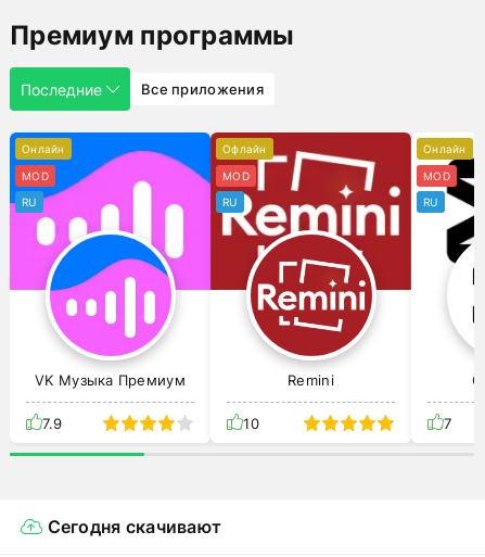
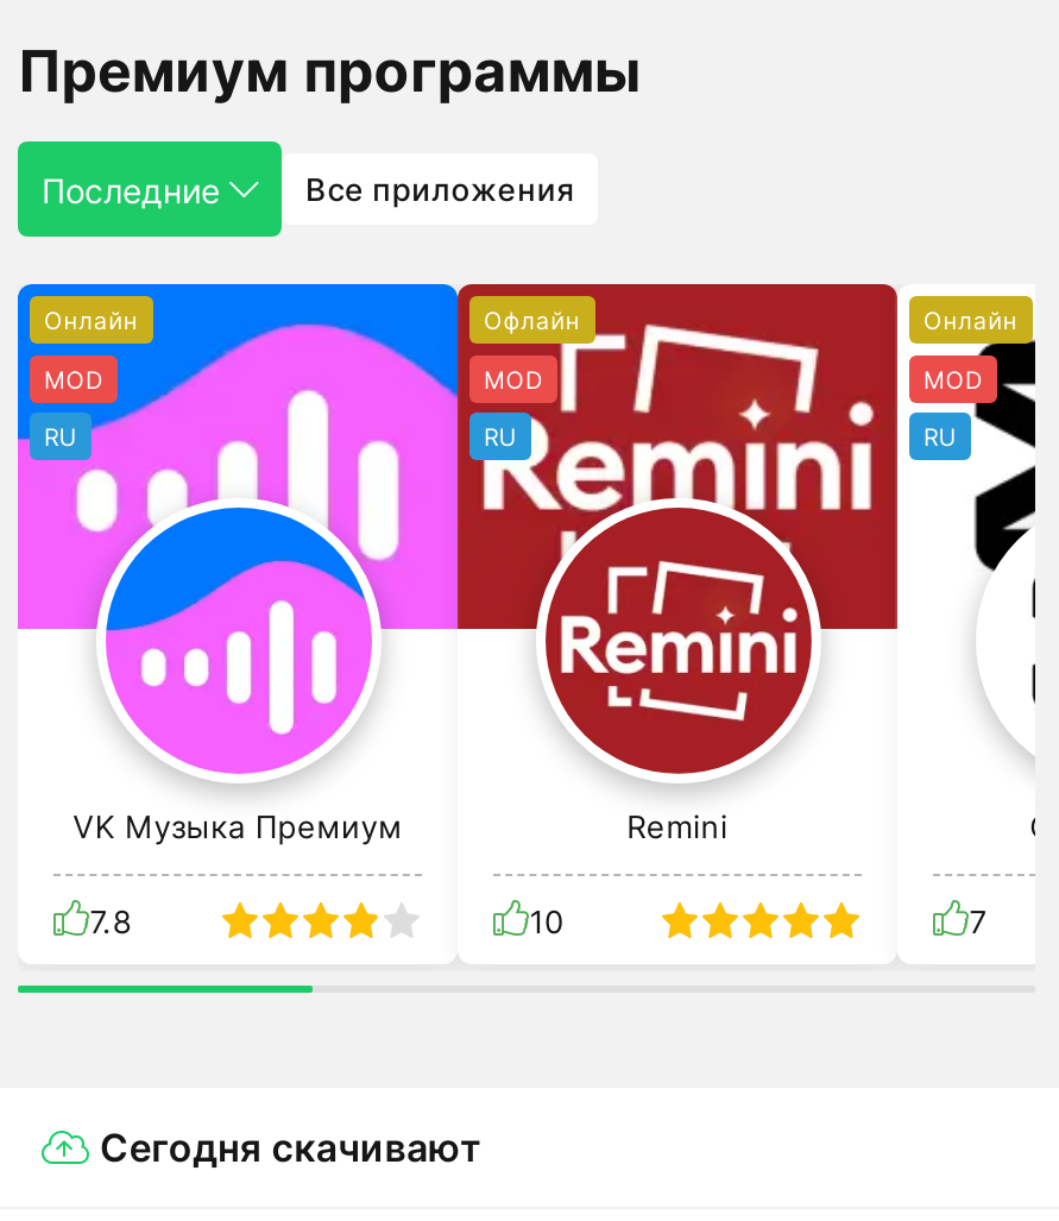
- 7.9
+ 7.8
